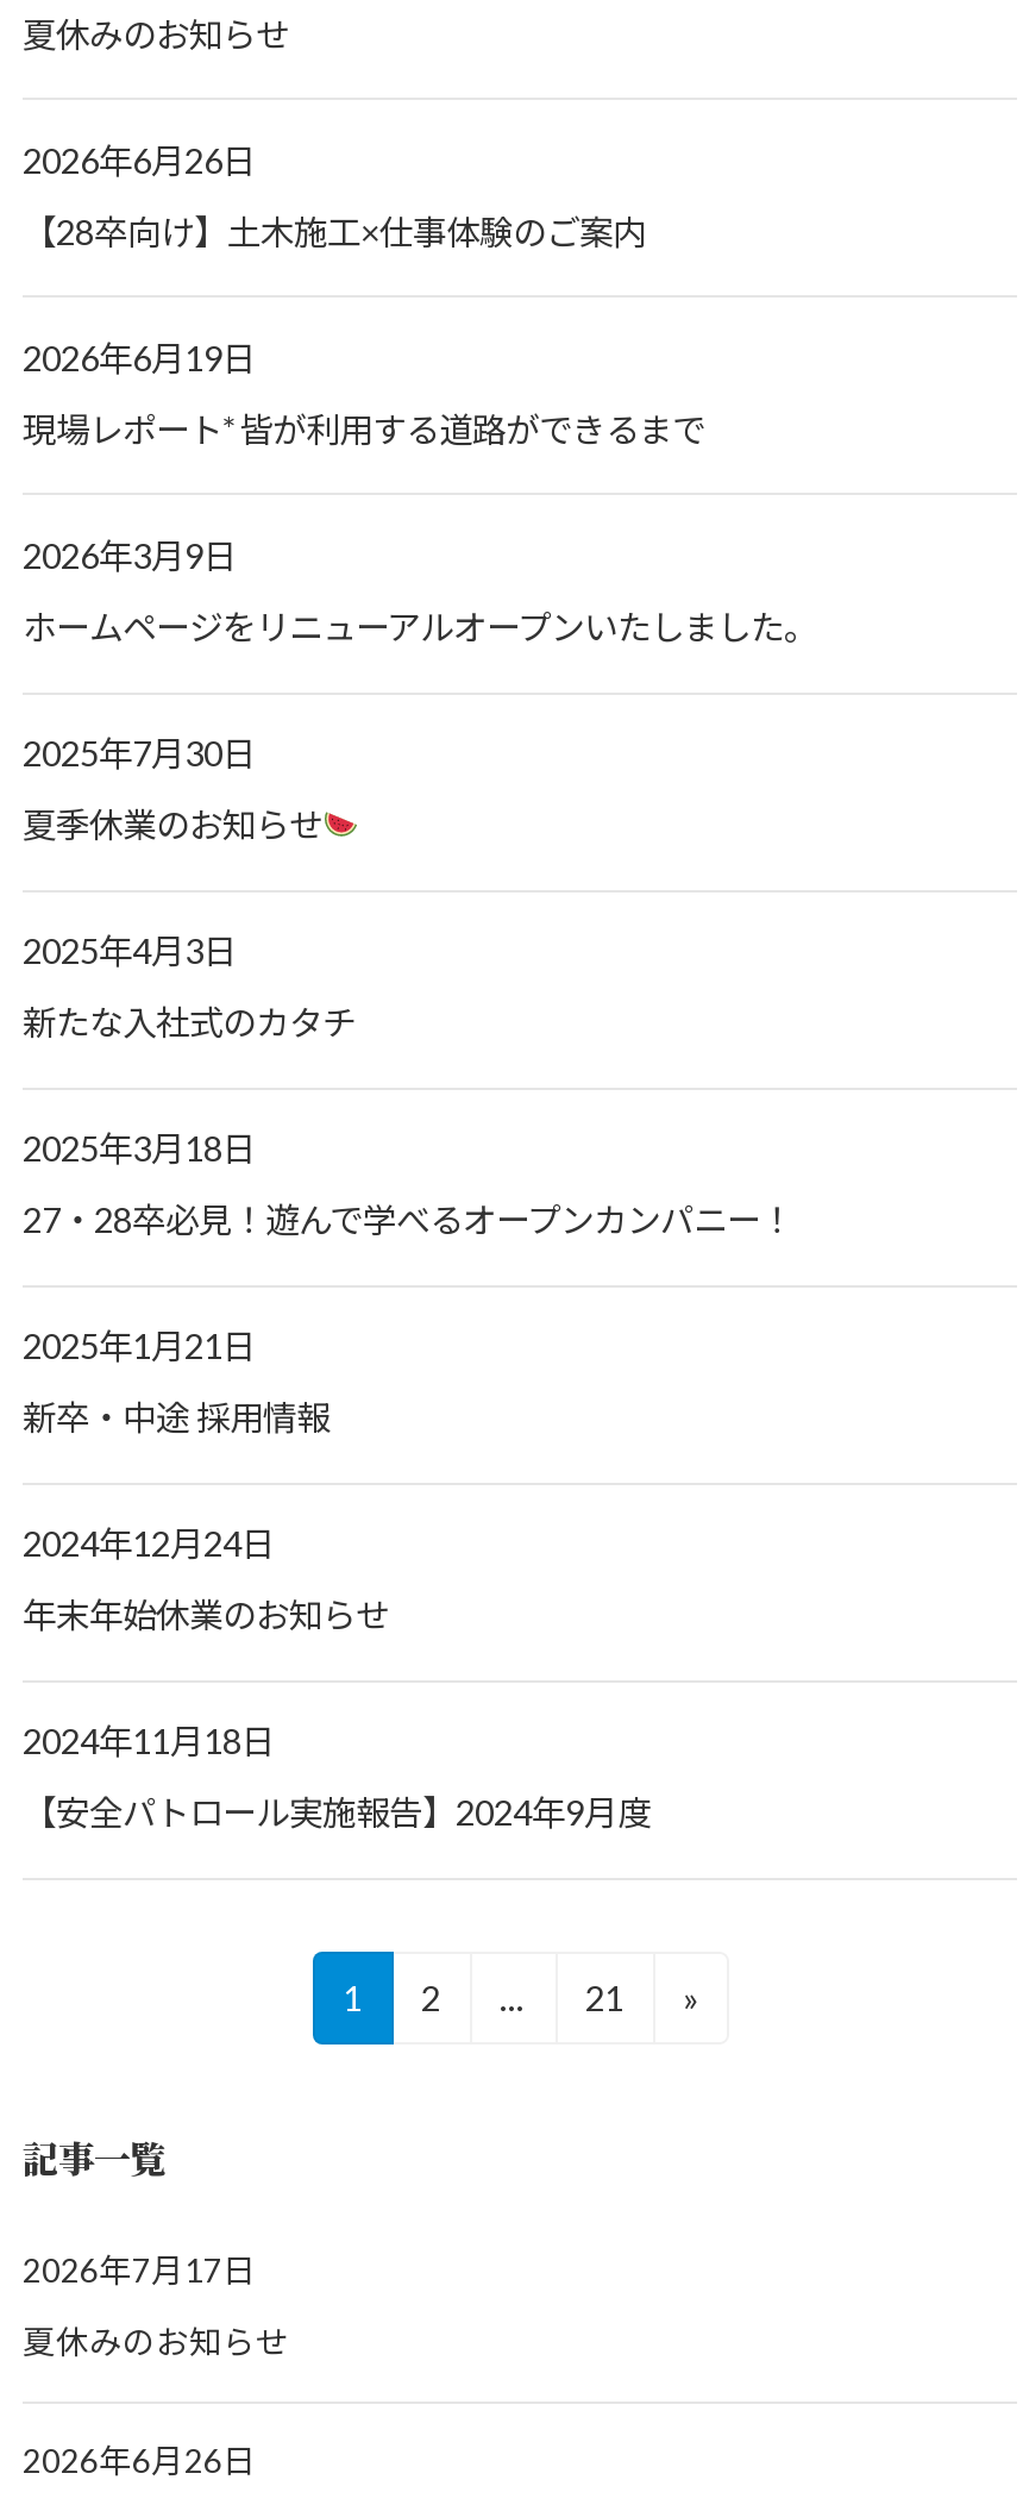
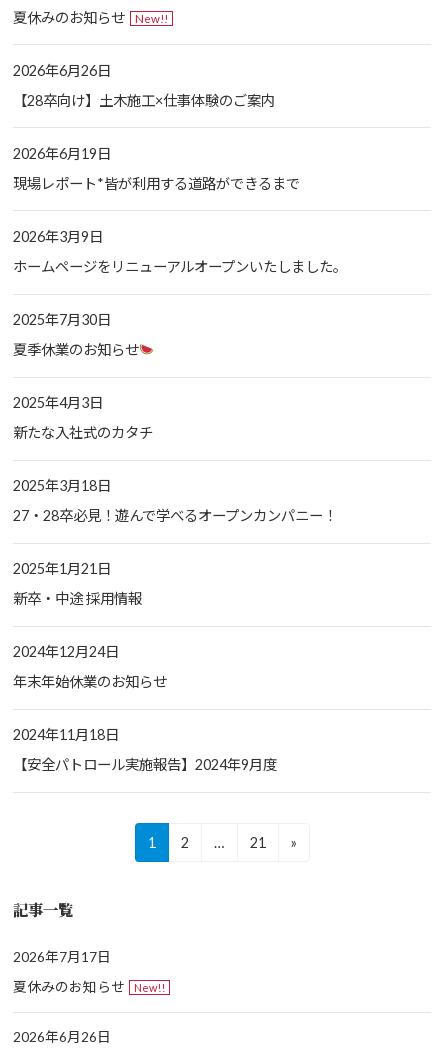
+ New!!

+ New!!
